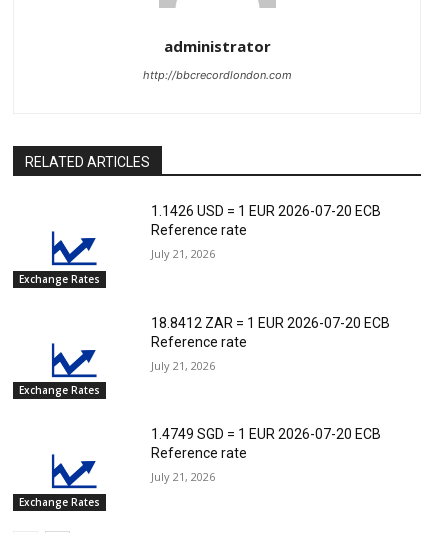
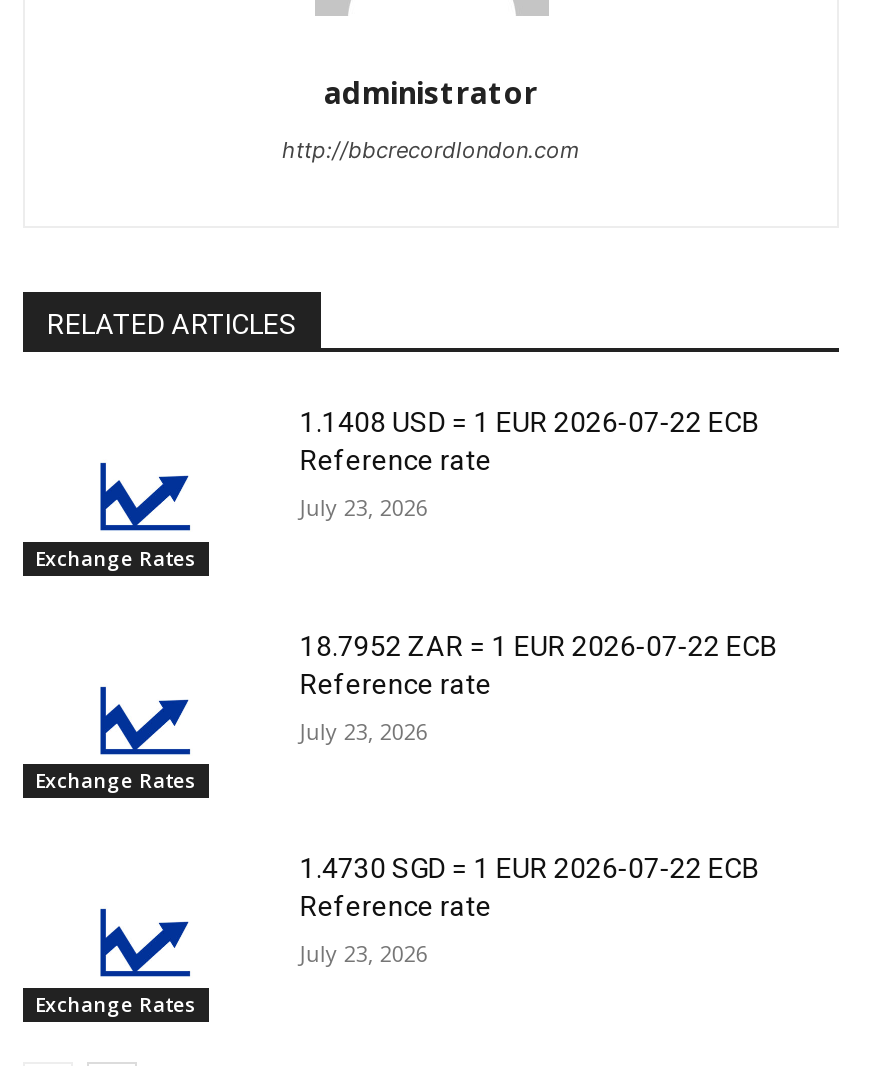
- 1.1426 USD = 1 EUR 2026-07-20 ECB
+ 1.1408 USD = 1 EUR 2026-07-22 ECB

- July 21, 2026
+ July 23, 2026

- 18.8412 ZAR = 1 EUR 2026-07-20 ECB
+ 18.7952 ZAR = 1 EUR 2026-07-22 ECB

- July 21, 2026
+ July 23, 2026

- 1.4749 SGD = 1 EUR 2026-07-20 ECB
+ 1.4730 SGD = 1 EUR 2026-07-22 ECB

- July 21, 2026
+ July 23, 2026
